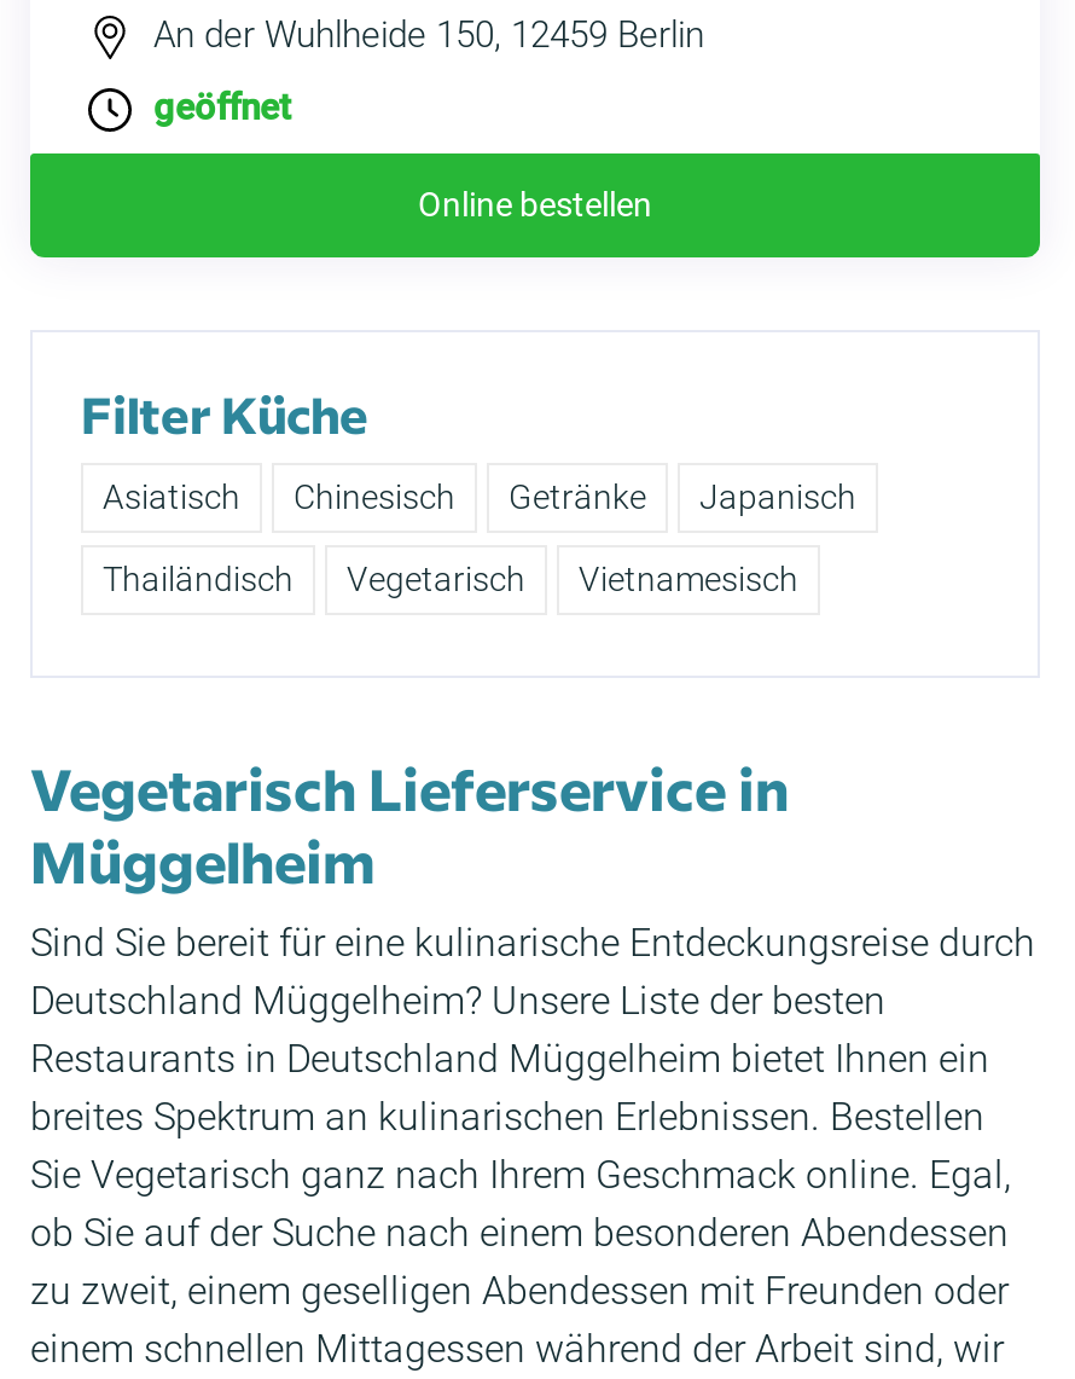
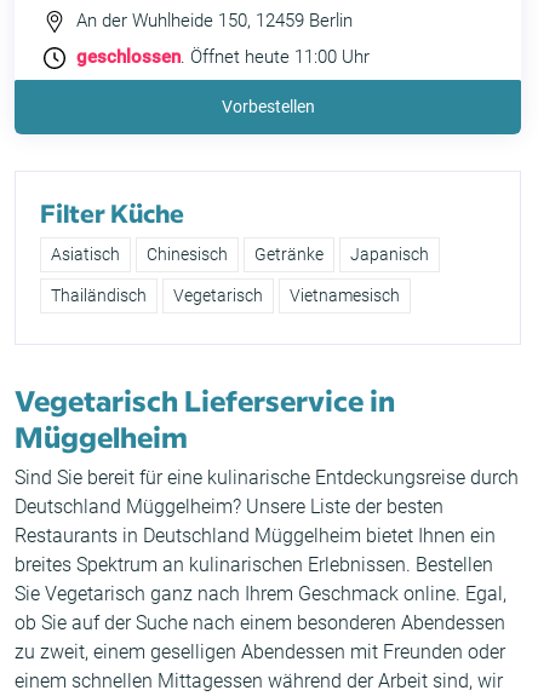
- geöffnet
+ geschlossen. Öffnet heute 11:00 Uhr

- Online bestellen
+ Vorbestellen
